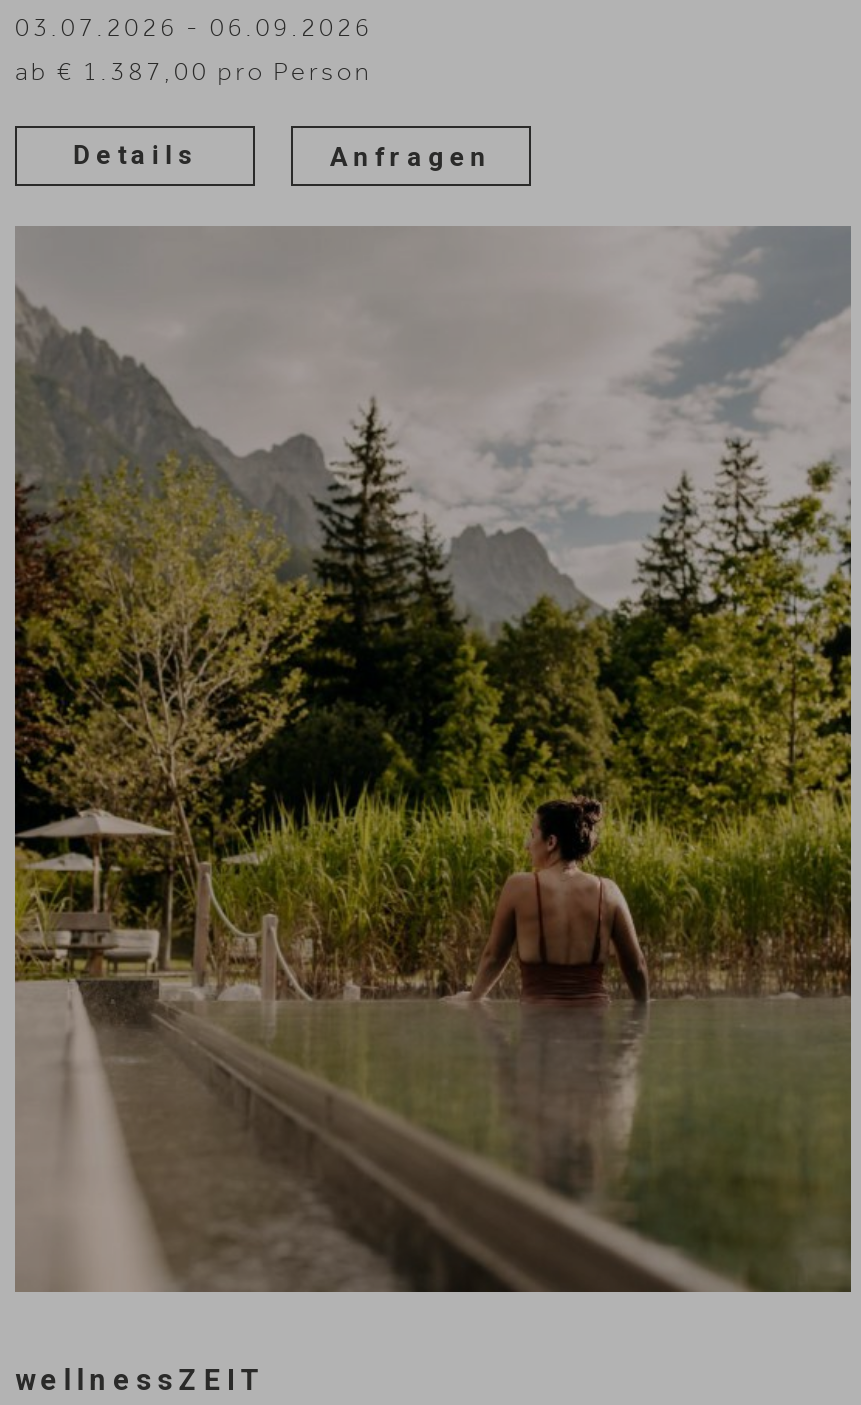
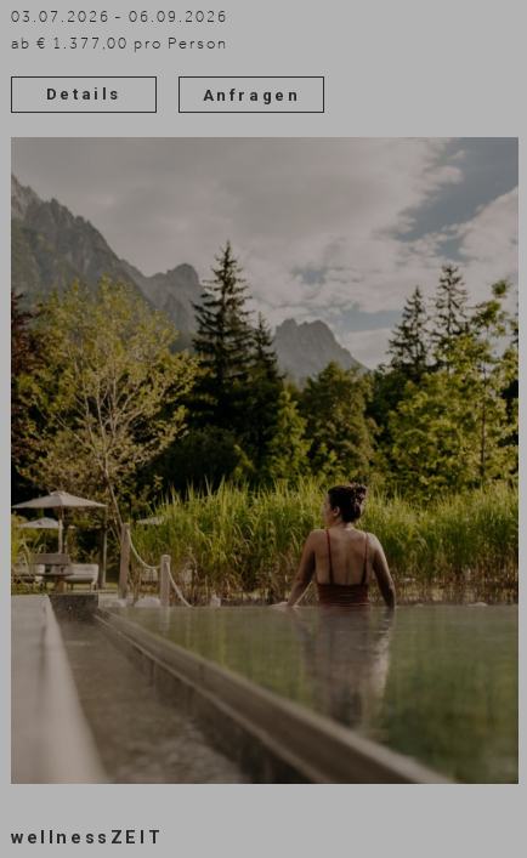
- ab € 1.387,00 pro Person
+ ab € 1.377,00 pro Person
